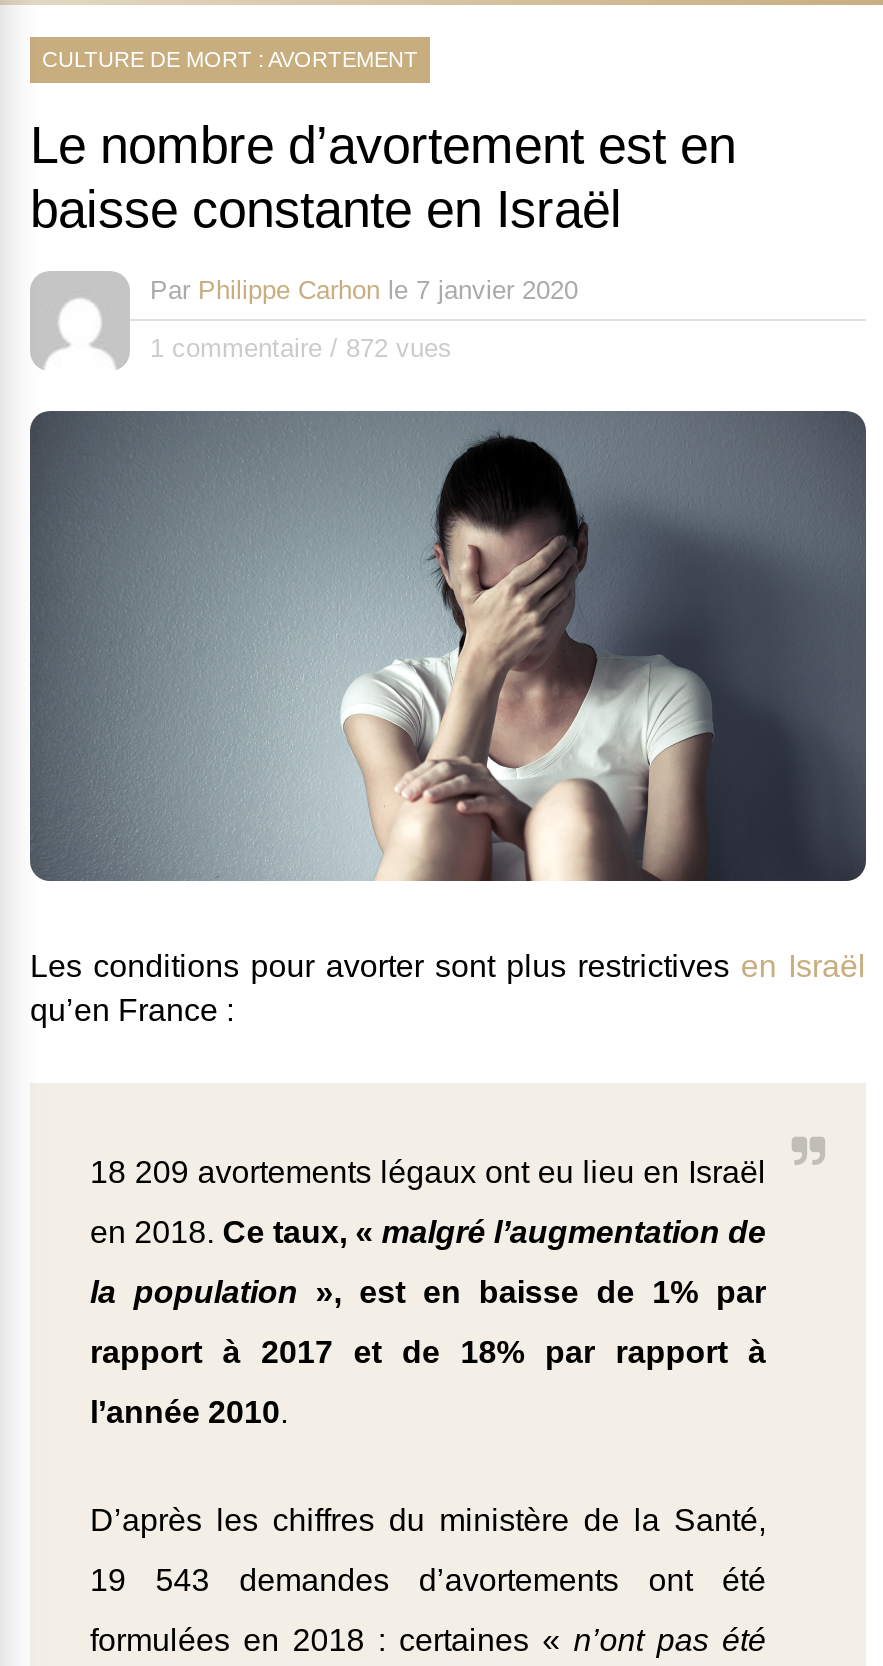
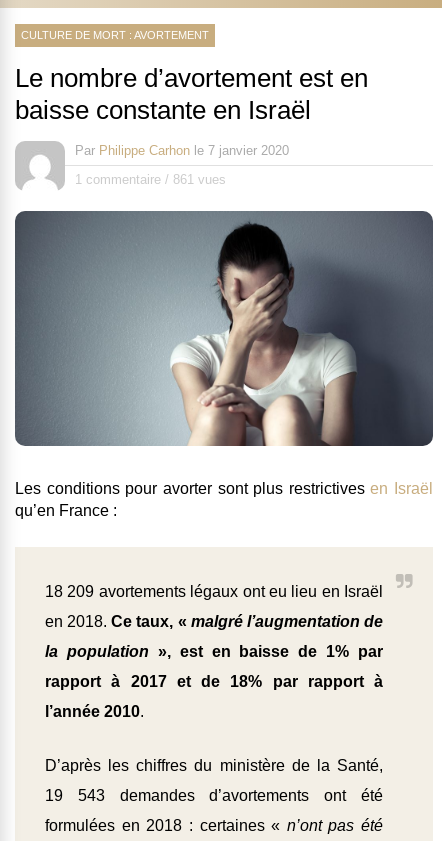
- 1 commentaire / 872 vues
+ 1 commentaire / 861 vues
